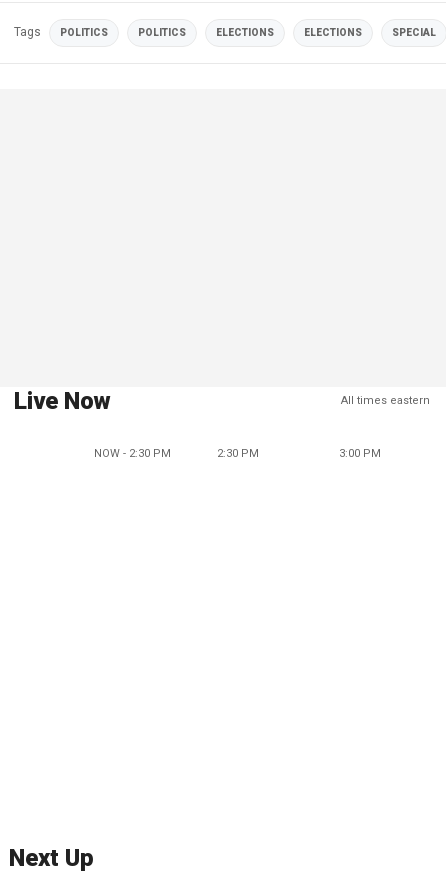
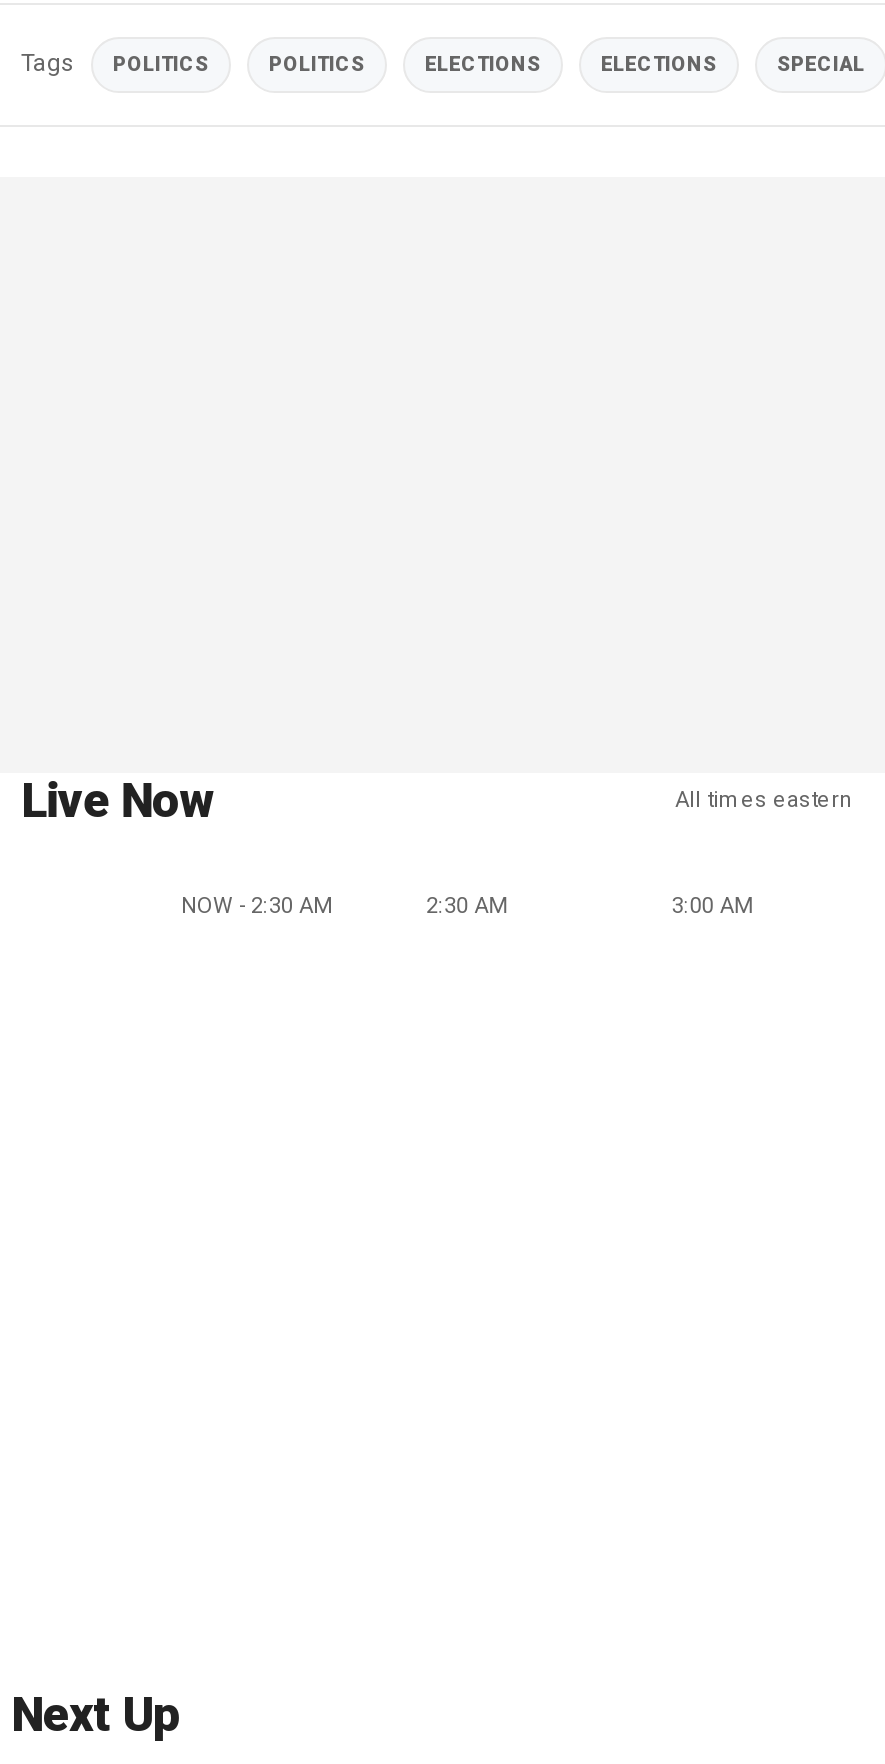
- NOW - 2:30 PM
- 2:30 PM
- 3:00 PM
+ NOW - 2:30 AM
+ 2:30 AM
+ 3:00 AM
